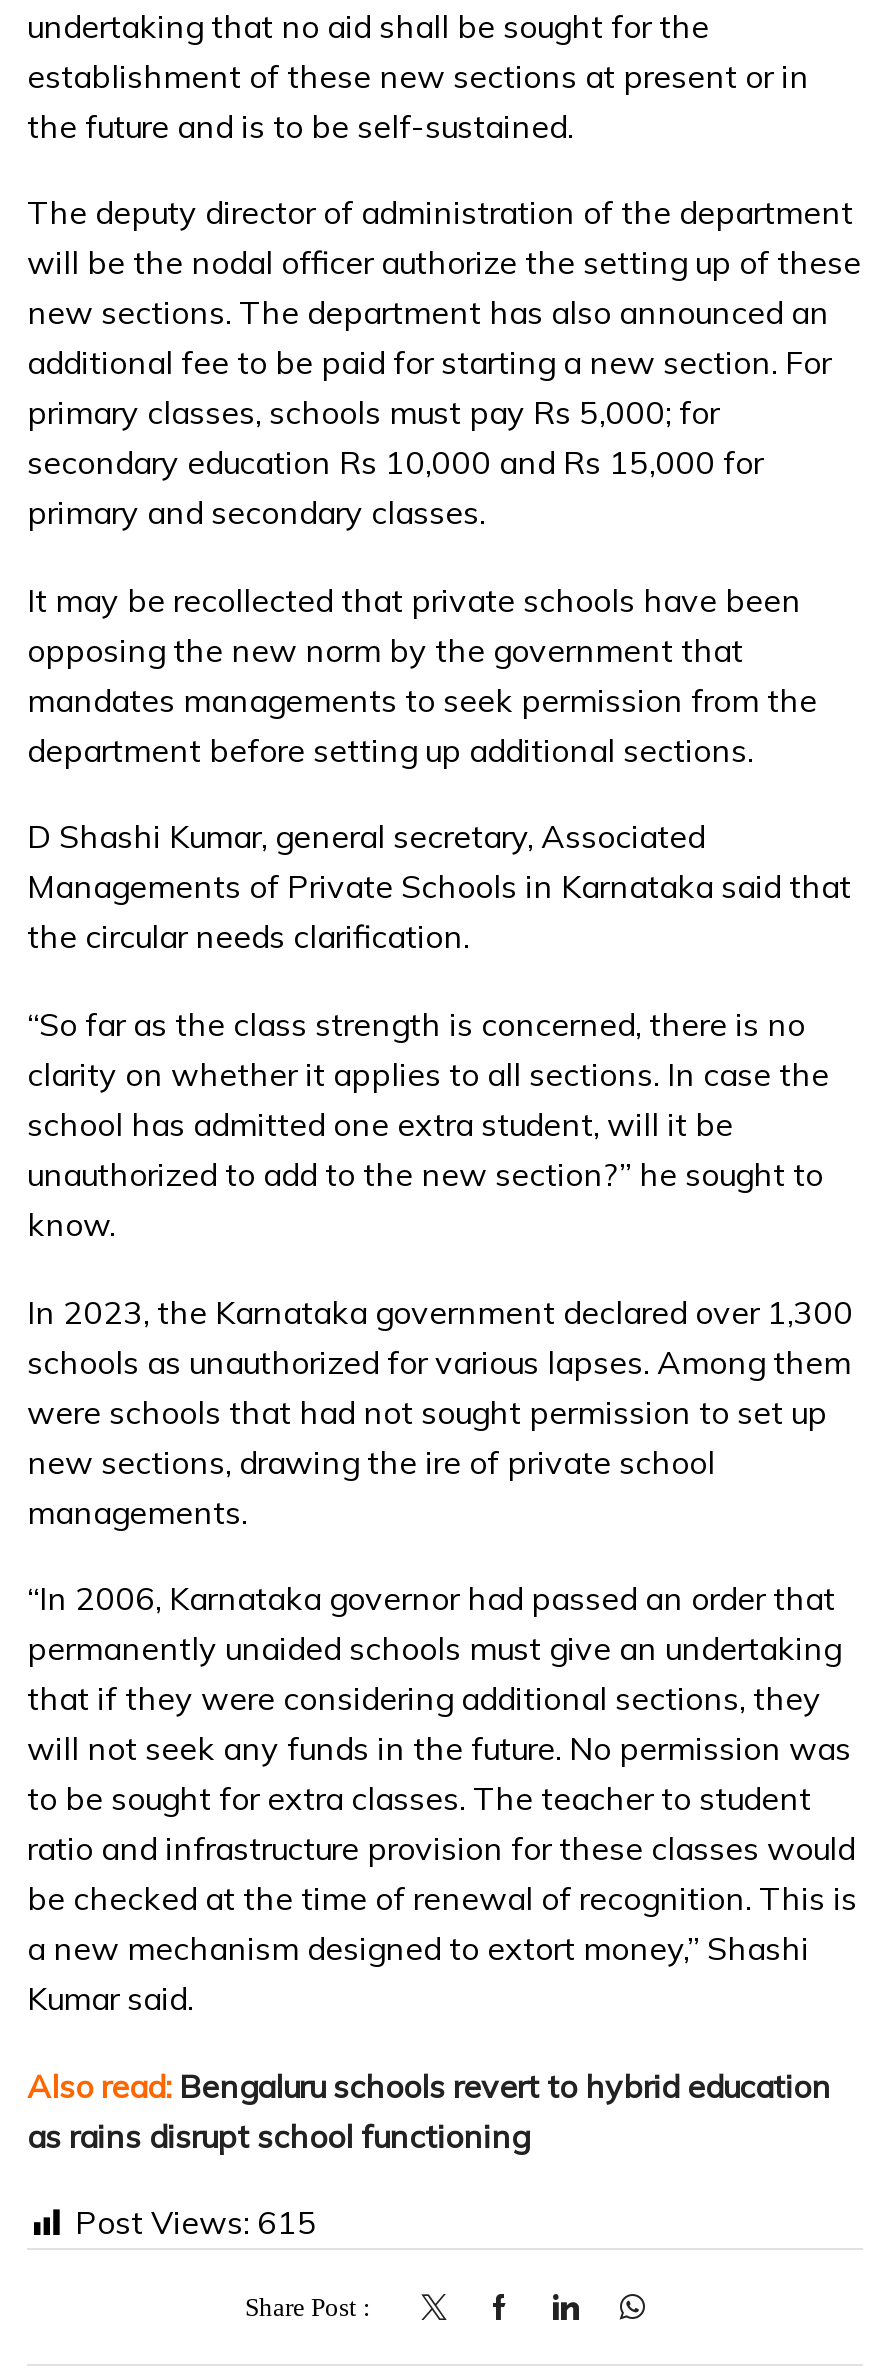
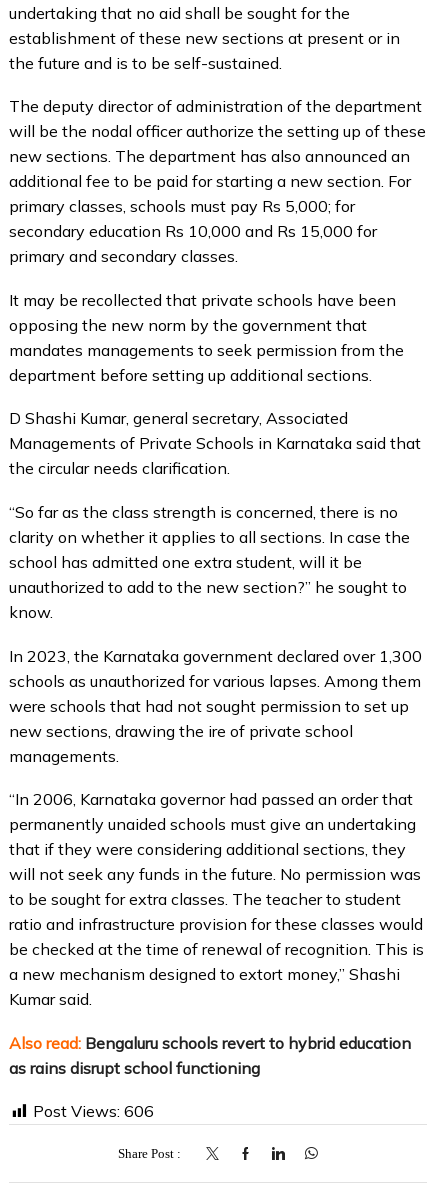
- Post Views: 615
+ Post Views: 606
